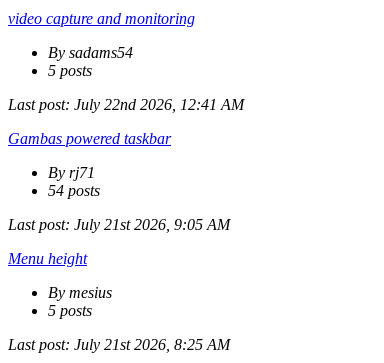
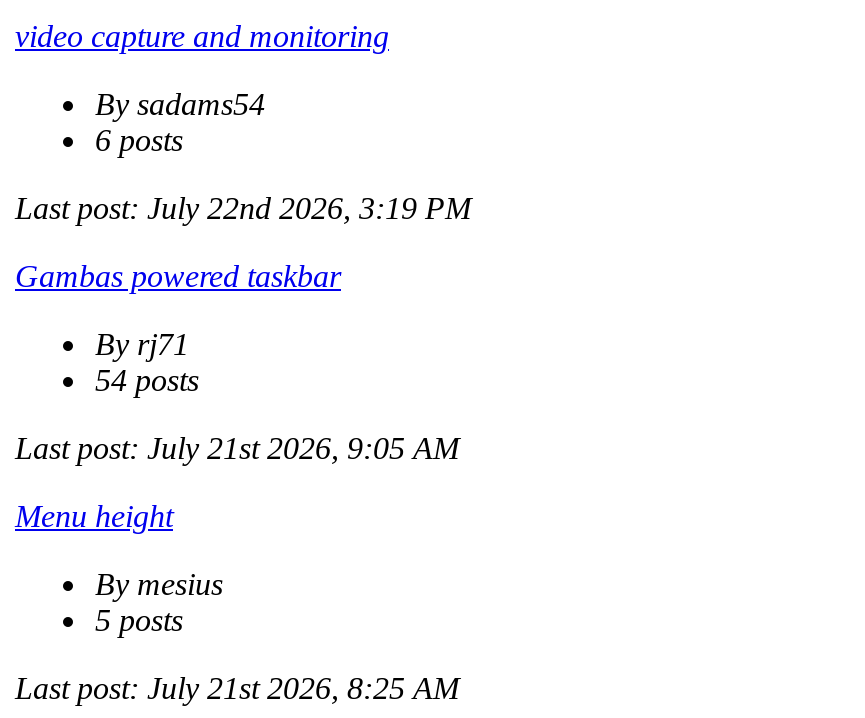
- 5 posts
+ 6 posts

- Last post: July 22nd 2026, 12:41 AM
+ Last post: July 22nd 2026, 3:19 PM
